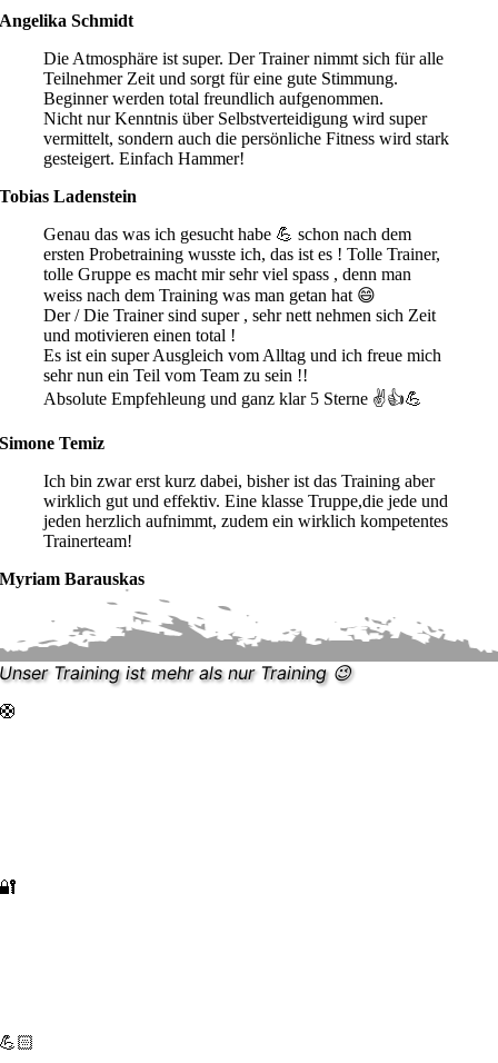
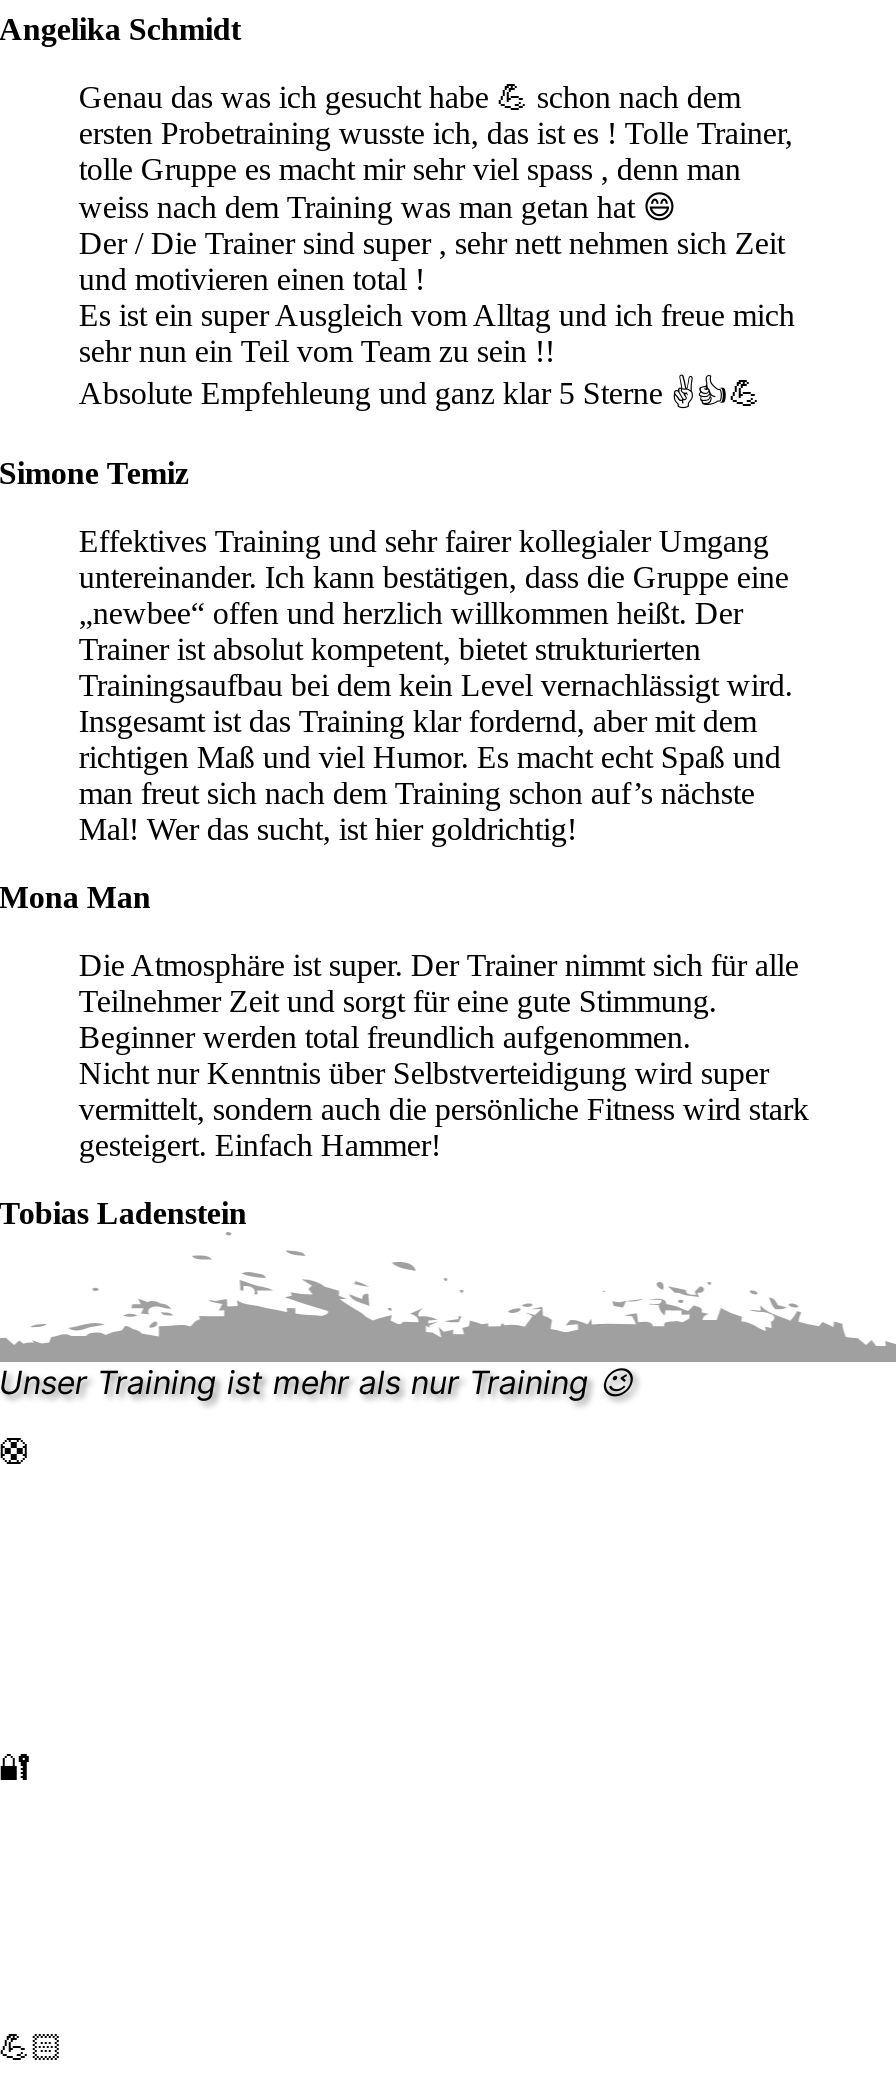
moved down: Die Atmosphäre ist super. Der Trainer nimmt sich für alle | Teilnehmer Zeit und sorgt für eine gute Stimmung. | Beginner werden total freundlich aufgenommen. | Nicht nur Kenntnis über Selbstverteidigung wird super | vermittelt, sondern auch die persönliche Fitness wird stark | gesteigert. Einfach Hammer! | Tobias Ladenstein

moved up: ersten Probetraining wusste ich, das ist es ! Tolle Trainer, | tolle Gruppe es macht mir sehr viel spass , denn man | Der / Die Trainer sind super , sehr nett nehmen sich Zeit | und motivieren einen total ! | Es ist ein super Ausgleich vom Alltag und ich freue mich | sehr nun ein Teil vom Team zu sein !! | Simone Temiz

- Ich bin zwar erst kurz dabei, bisher ist das Training aber
- wirklich gut und effektiv. Eine klasse Truppe,die jede und
- jeden herzlich aufnimmt, zudem ein wirklich kompetentes
- Trainerteam!
- Myriam Barauskas
+ Effektives Training und sehr fairer kollegialer Umgang
+ untereinander. Ich kann bestätigen, dass die Gruppe eine
+ „newbee“ offen und herzlich willkommen heißt. Der
+ Trainer ist absolut kompetent, bietet strukturierten
+ Trainingsaufbau bei dem kein Level vernachlässigt wird.
+ Insgesamt ist das Training klar fordernd, aber mit dem
+ richtigen Maß und viel Humor. Es macht echt Spaß und
+ man freut sich nach dem Training schon auf’s nächste
+ Mal! Wer das sucht, ist hier goldrichtig!
+ Mona Man
